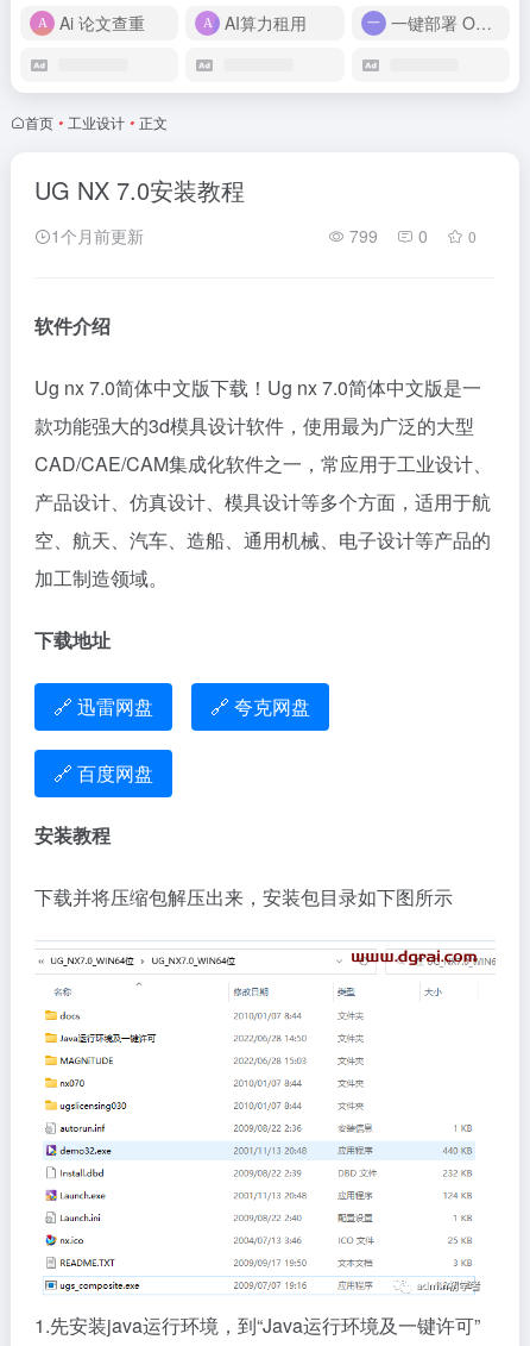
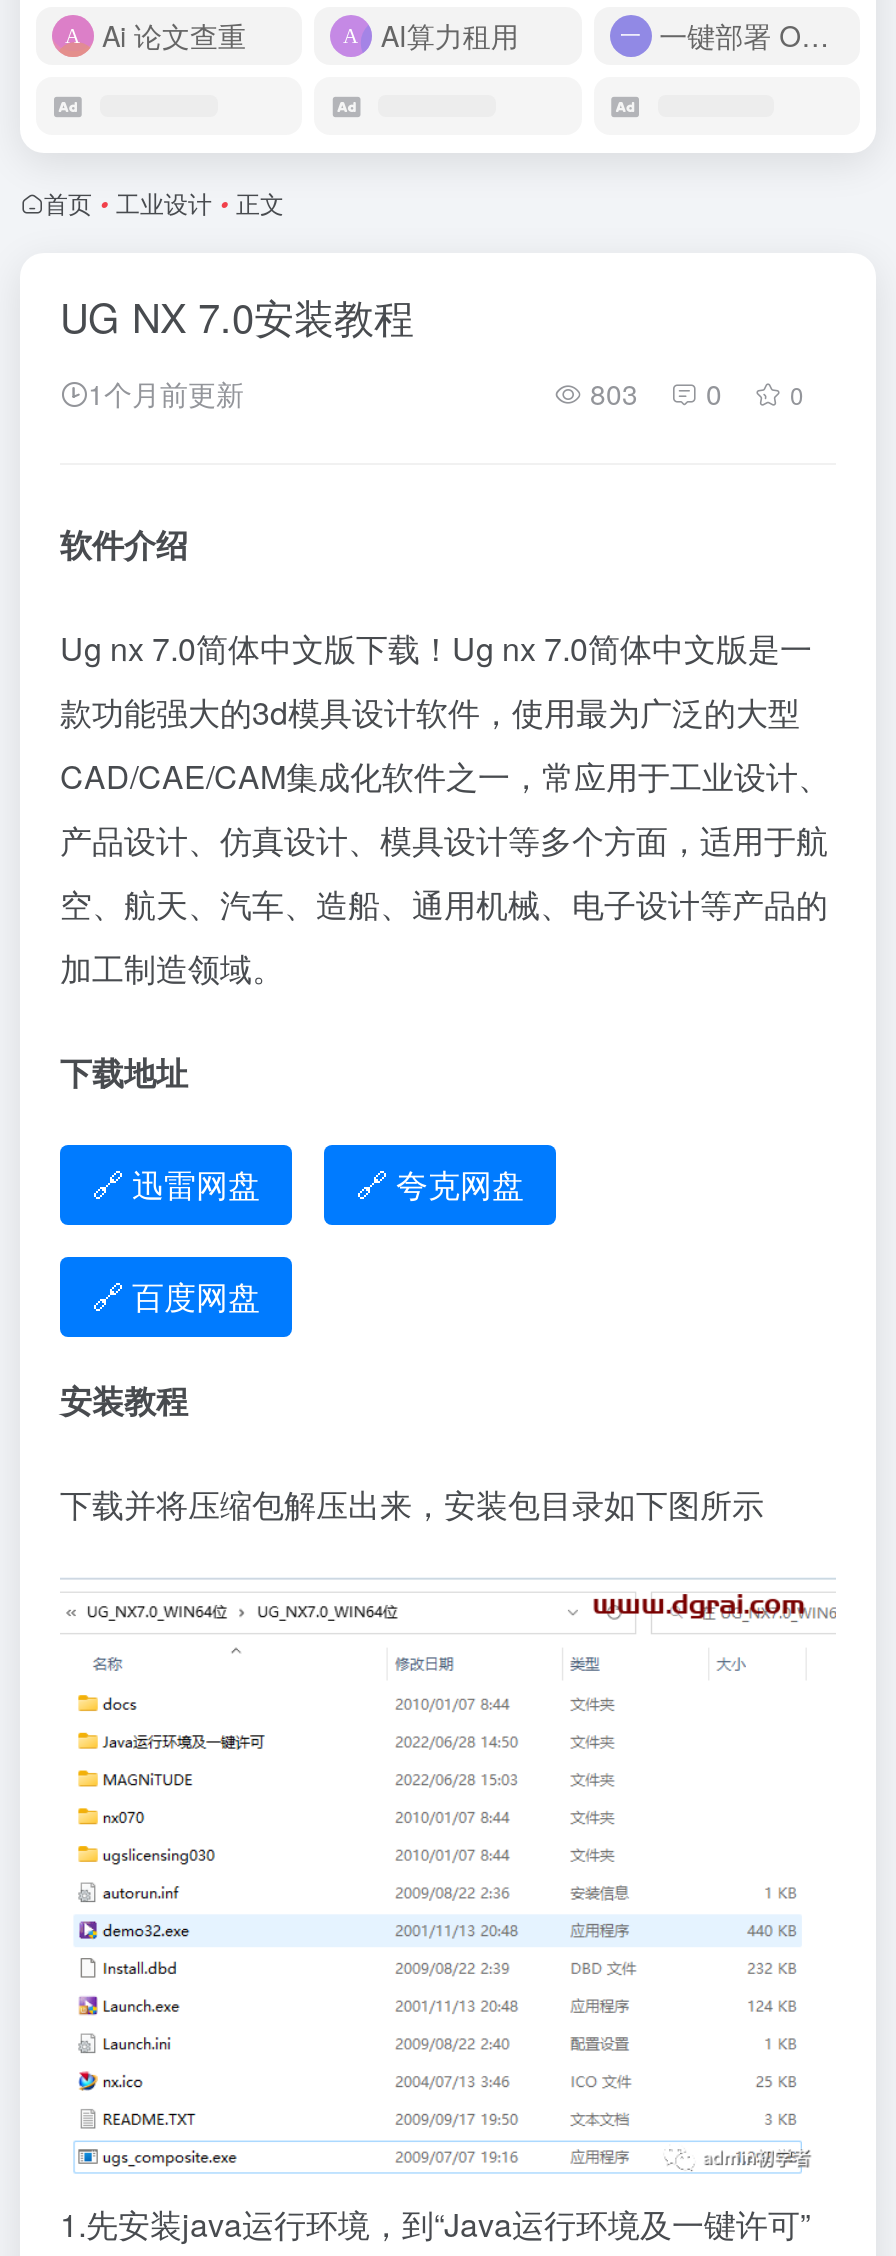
- 799 0 0
+ 803 0 0
